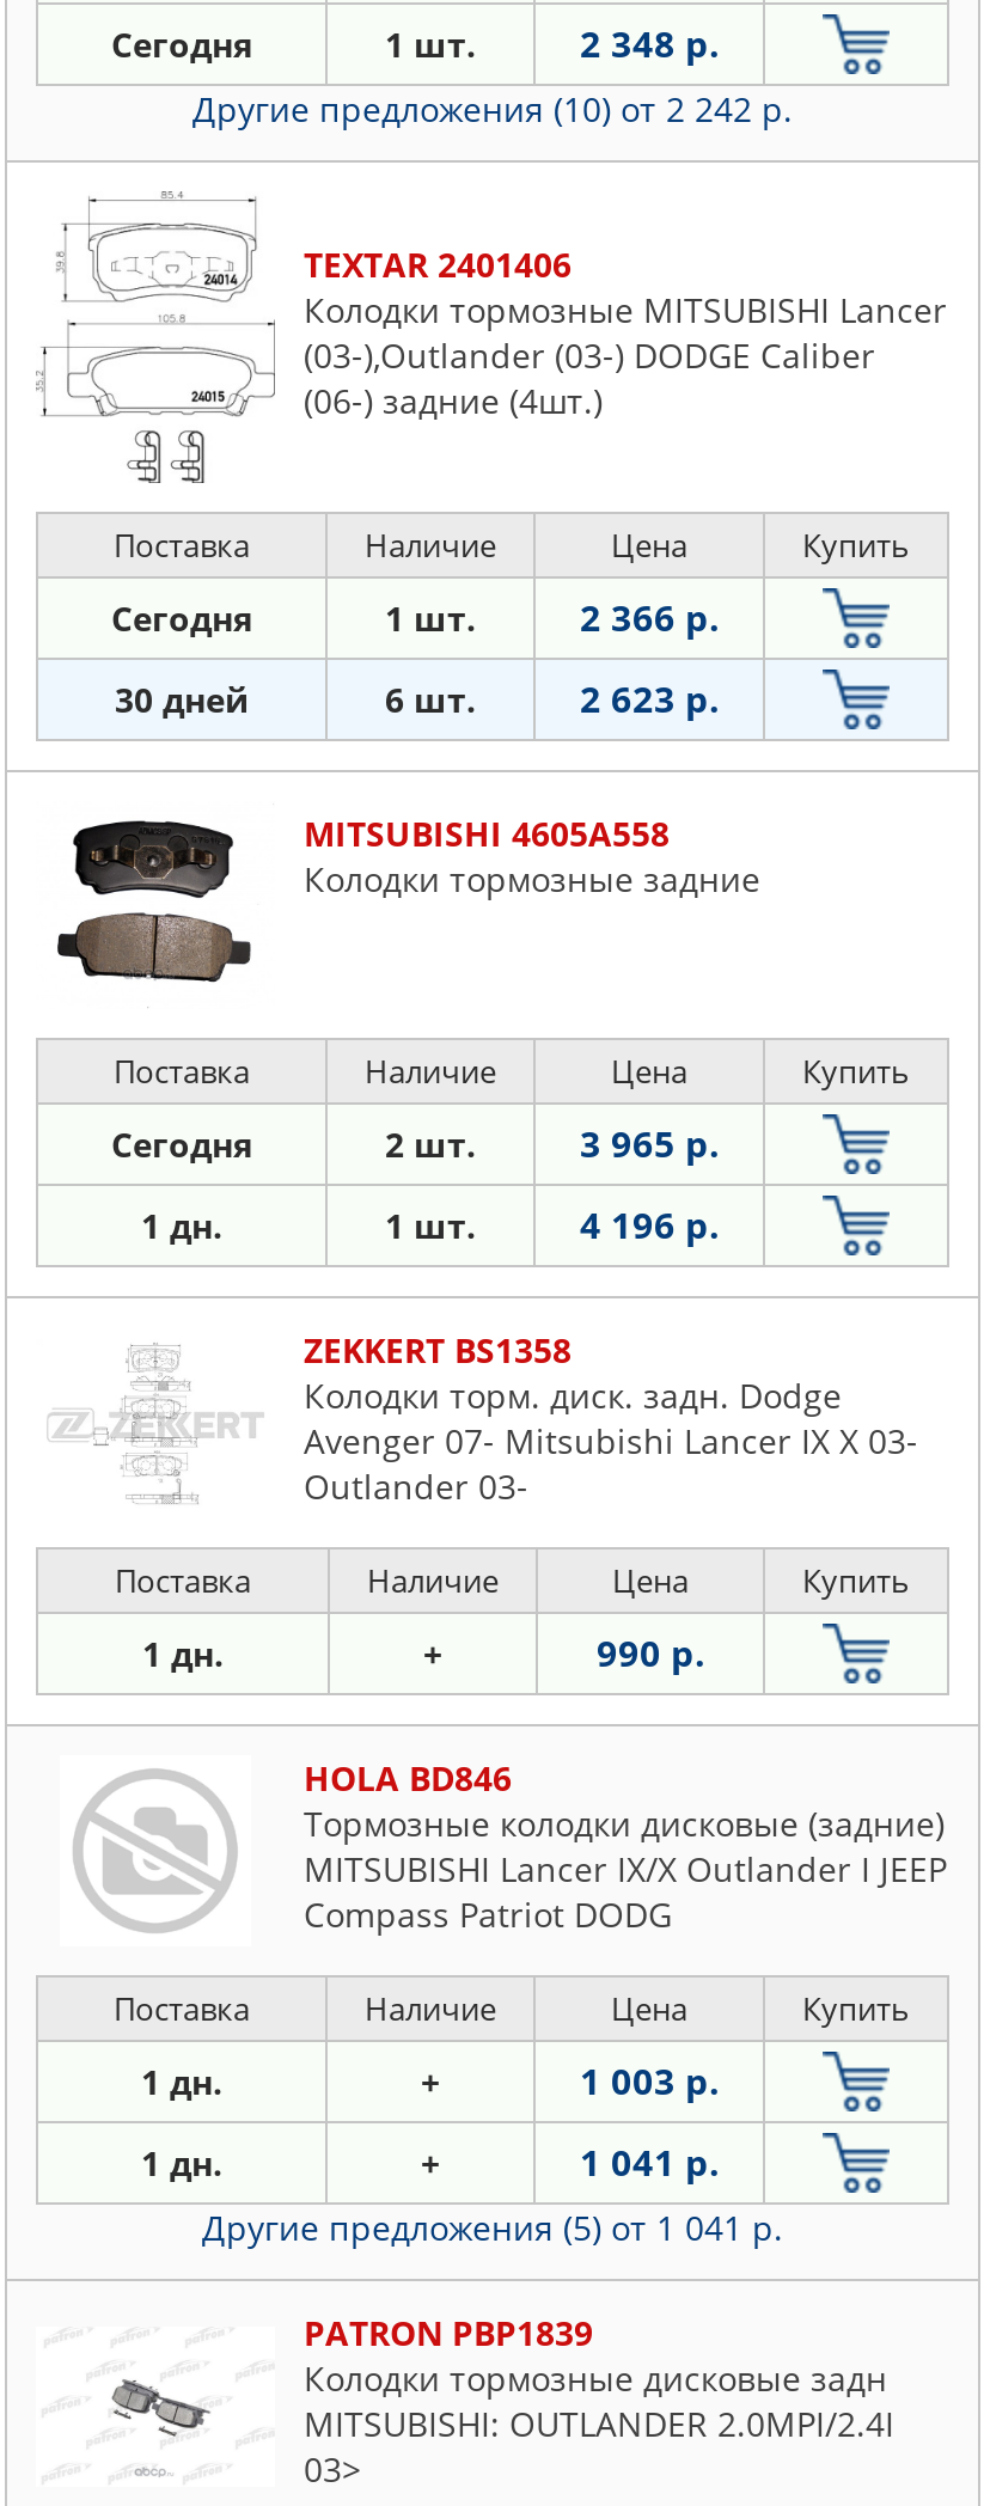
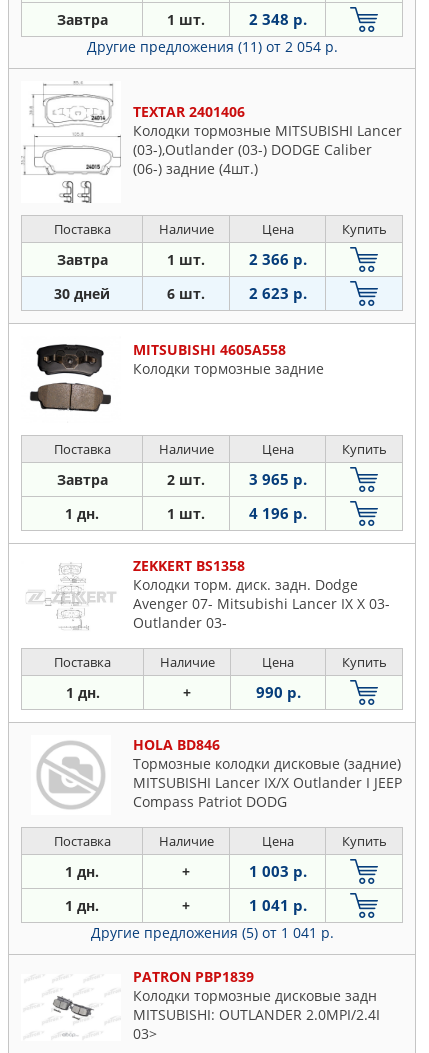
- Сегодня
+ Завтра

- Другие предложения (10) от 2 242 р.
+ Другие предложения (11) от 2 054 р.

- Сегодня
+ Завтра

- Сегодня
+ Завтра
